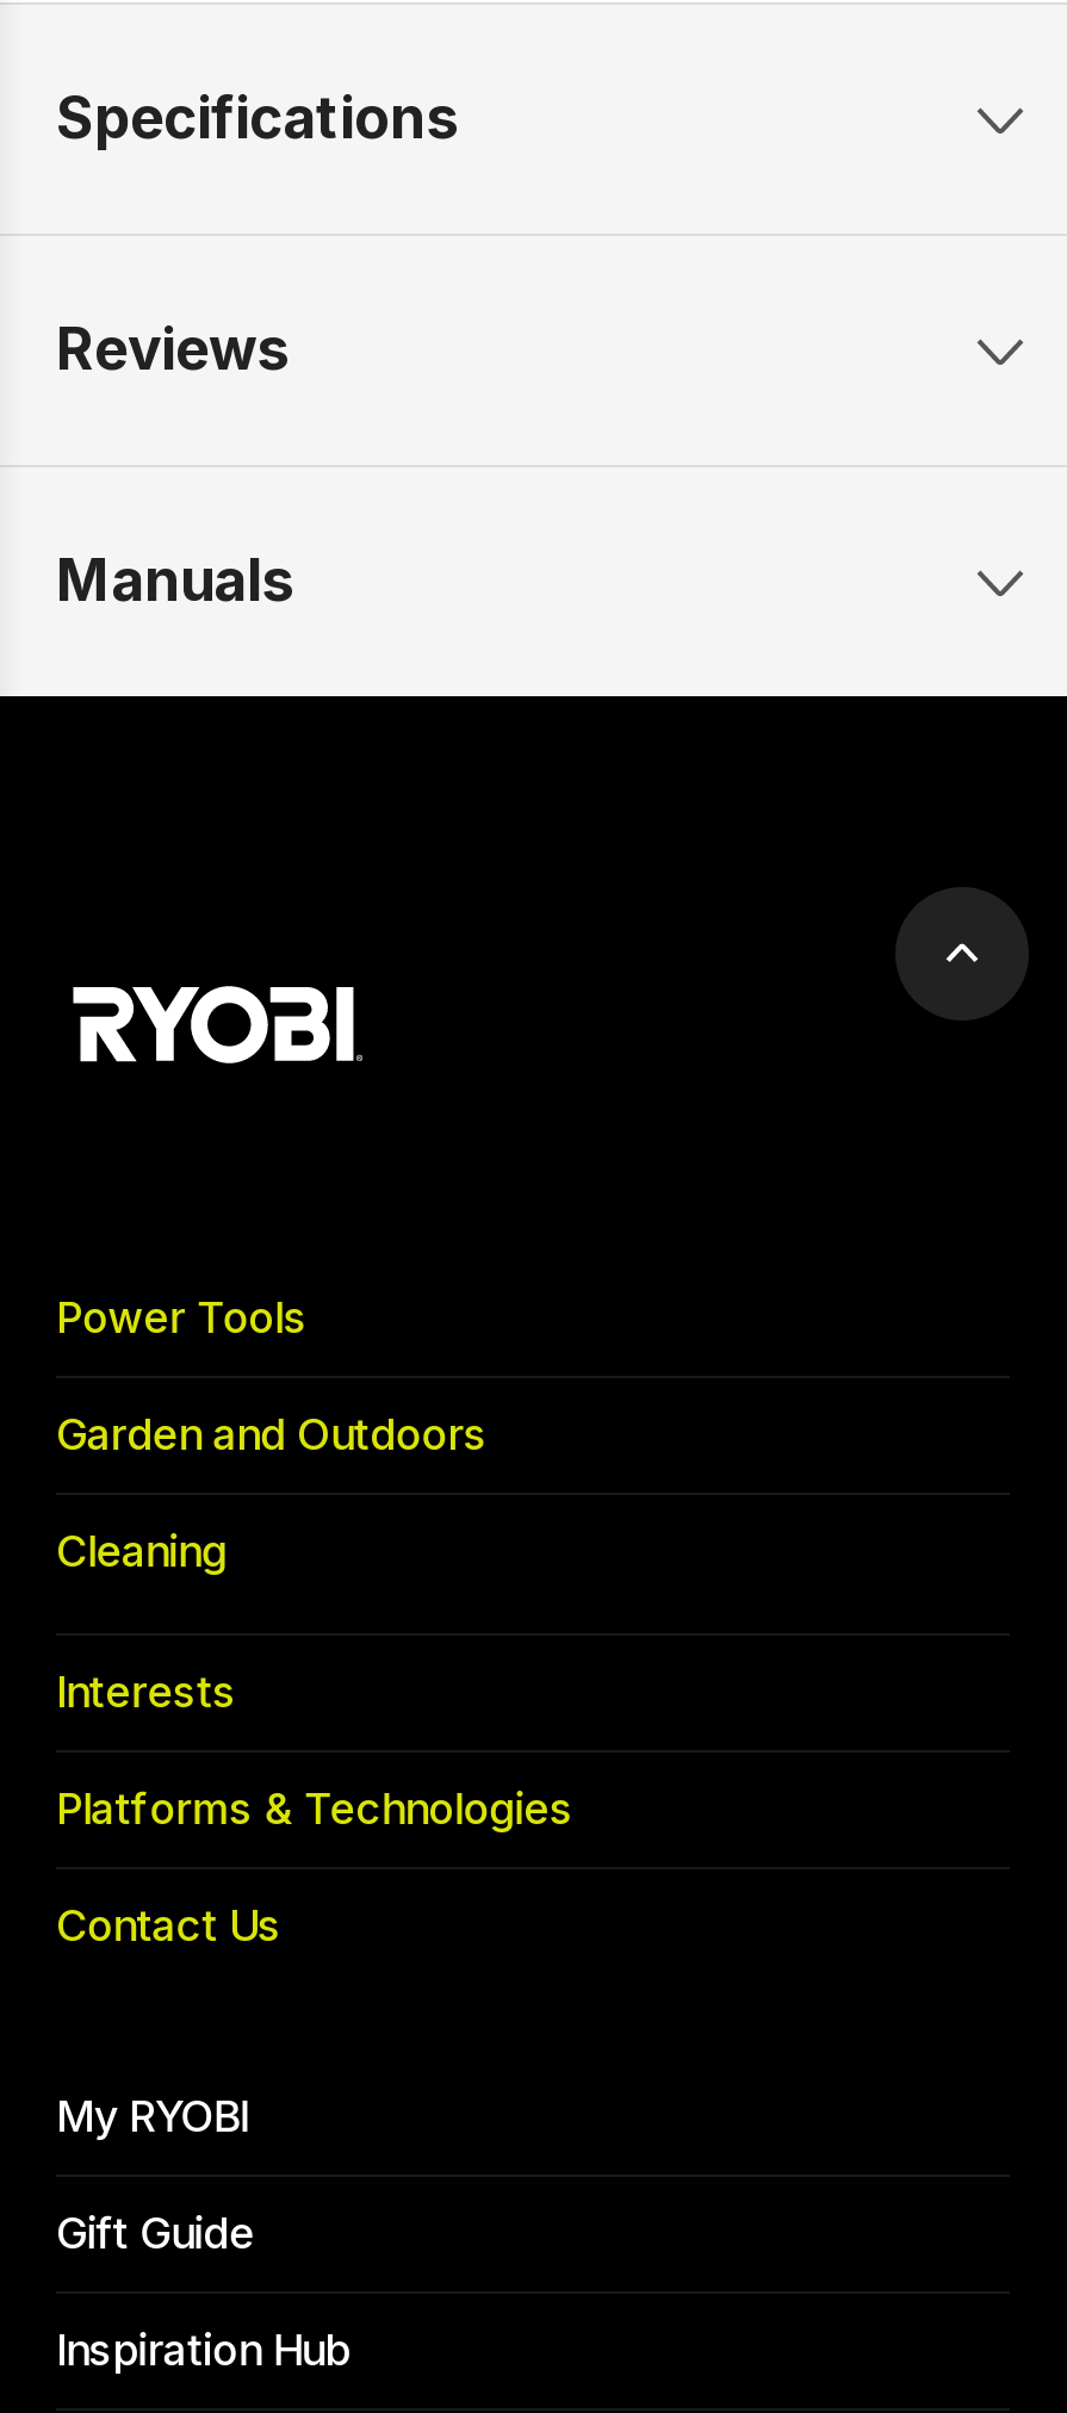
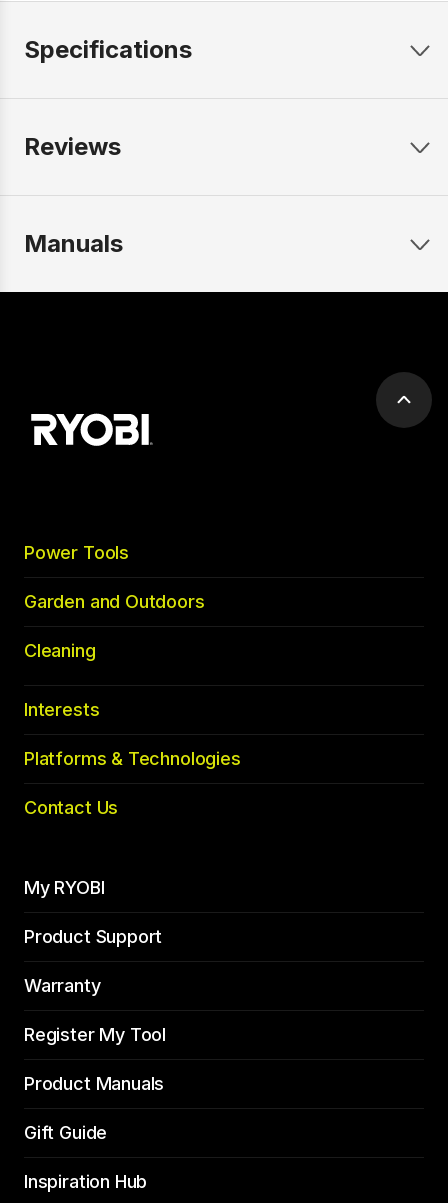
+ Product Support
+ Warranty
+ Register My Tool
+ Product Manuals
